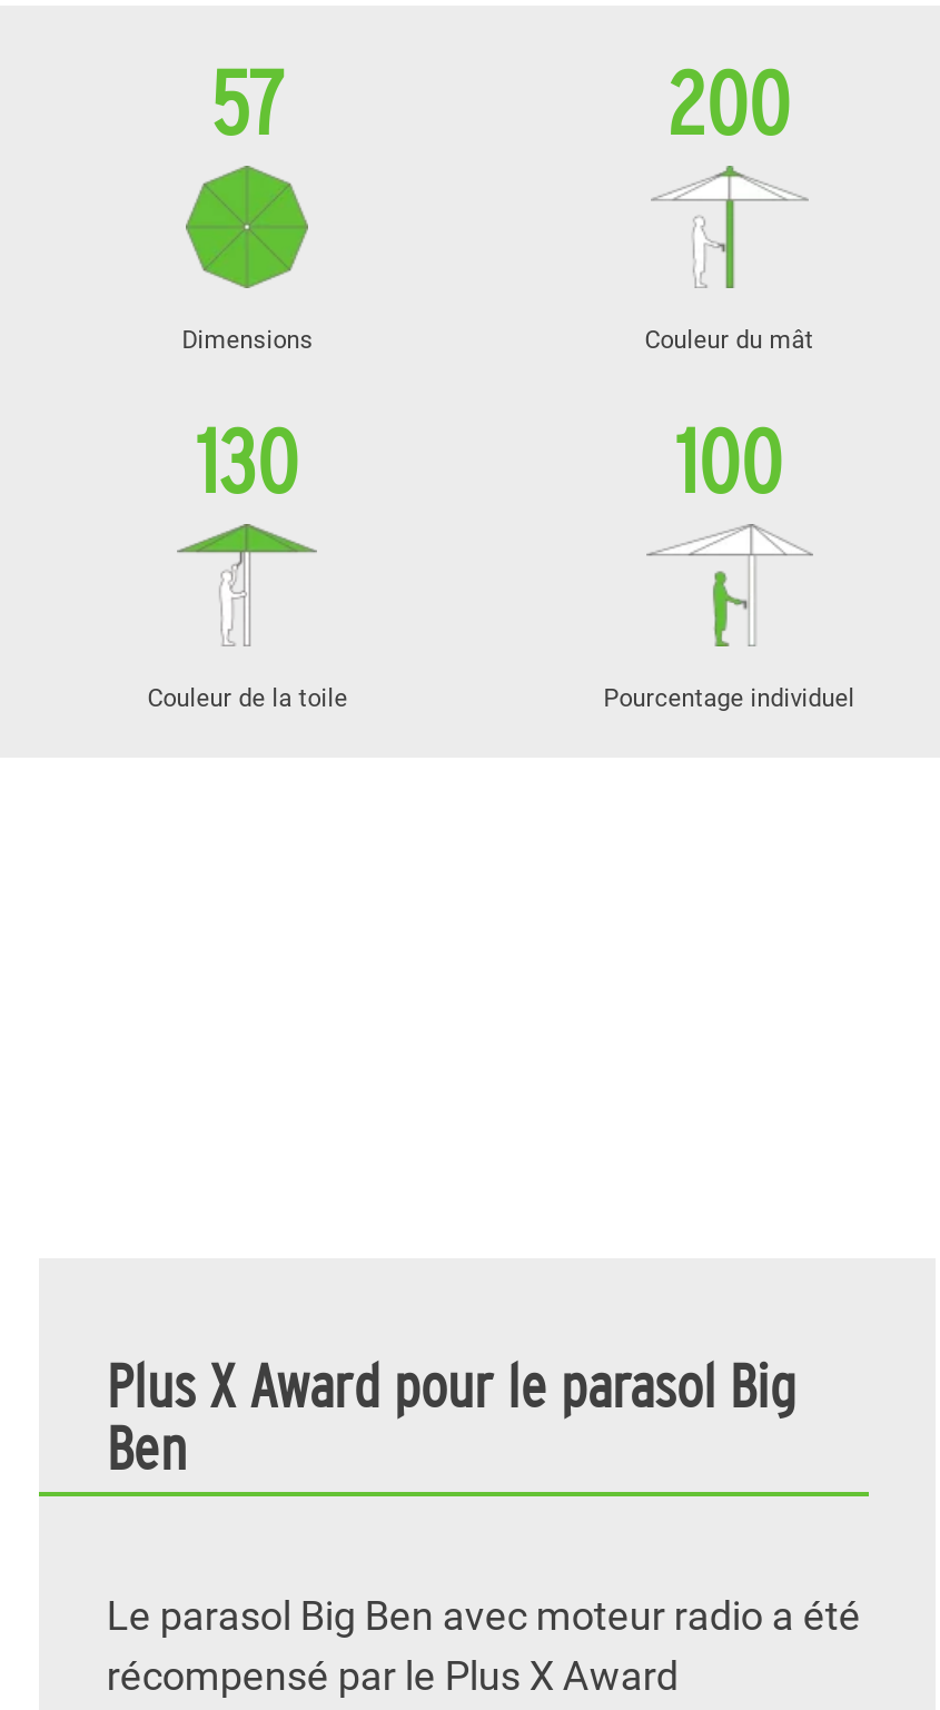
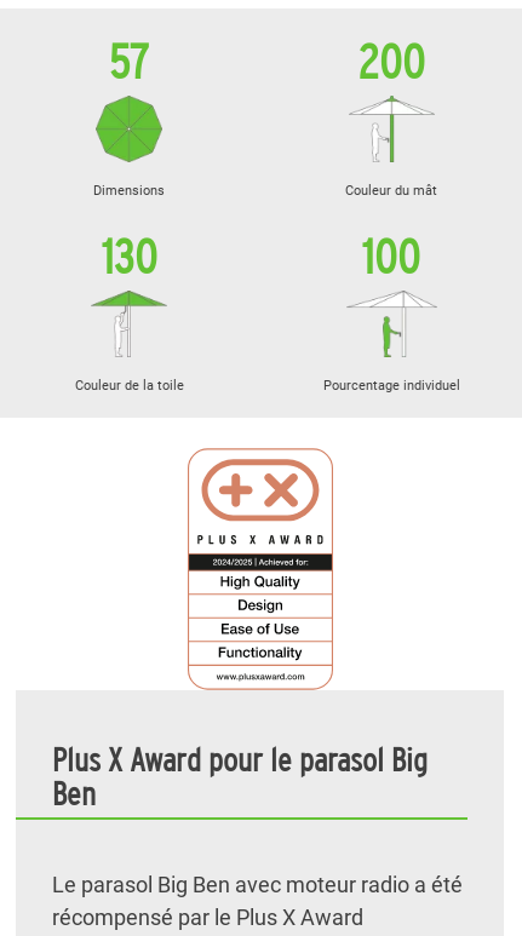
+ [image]
